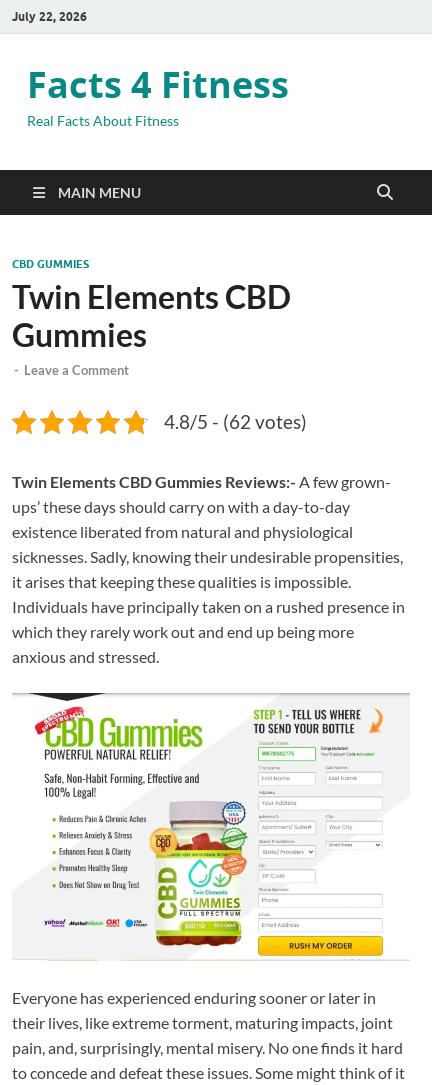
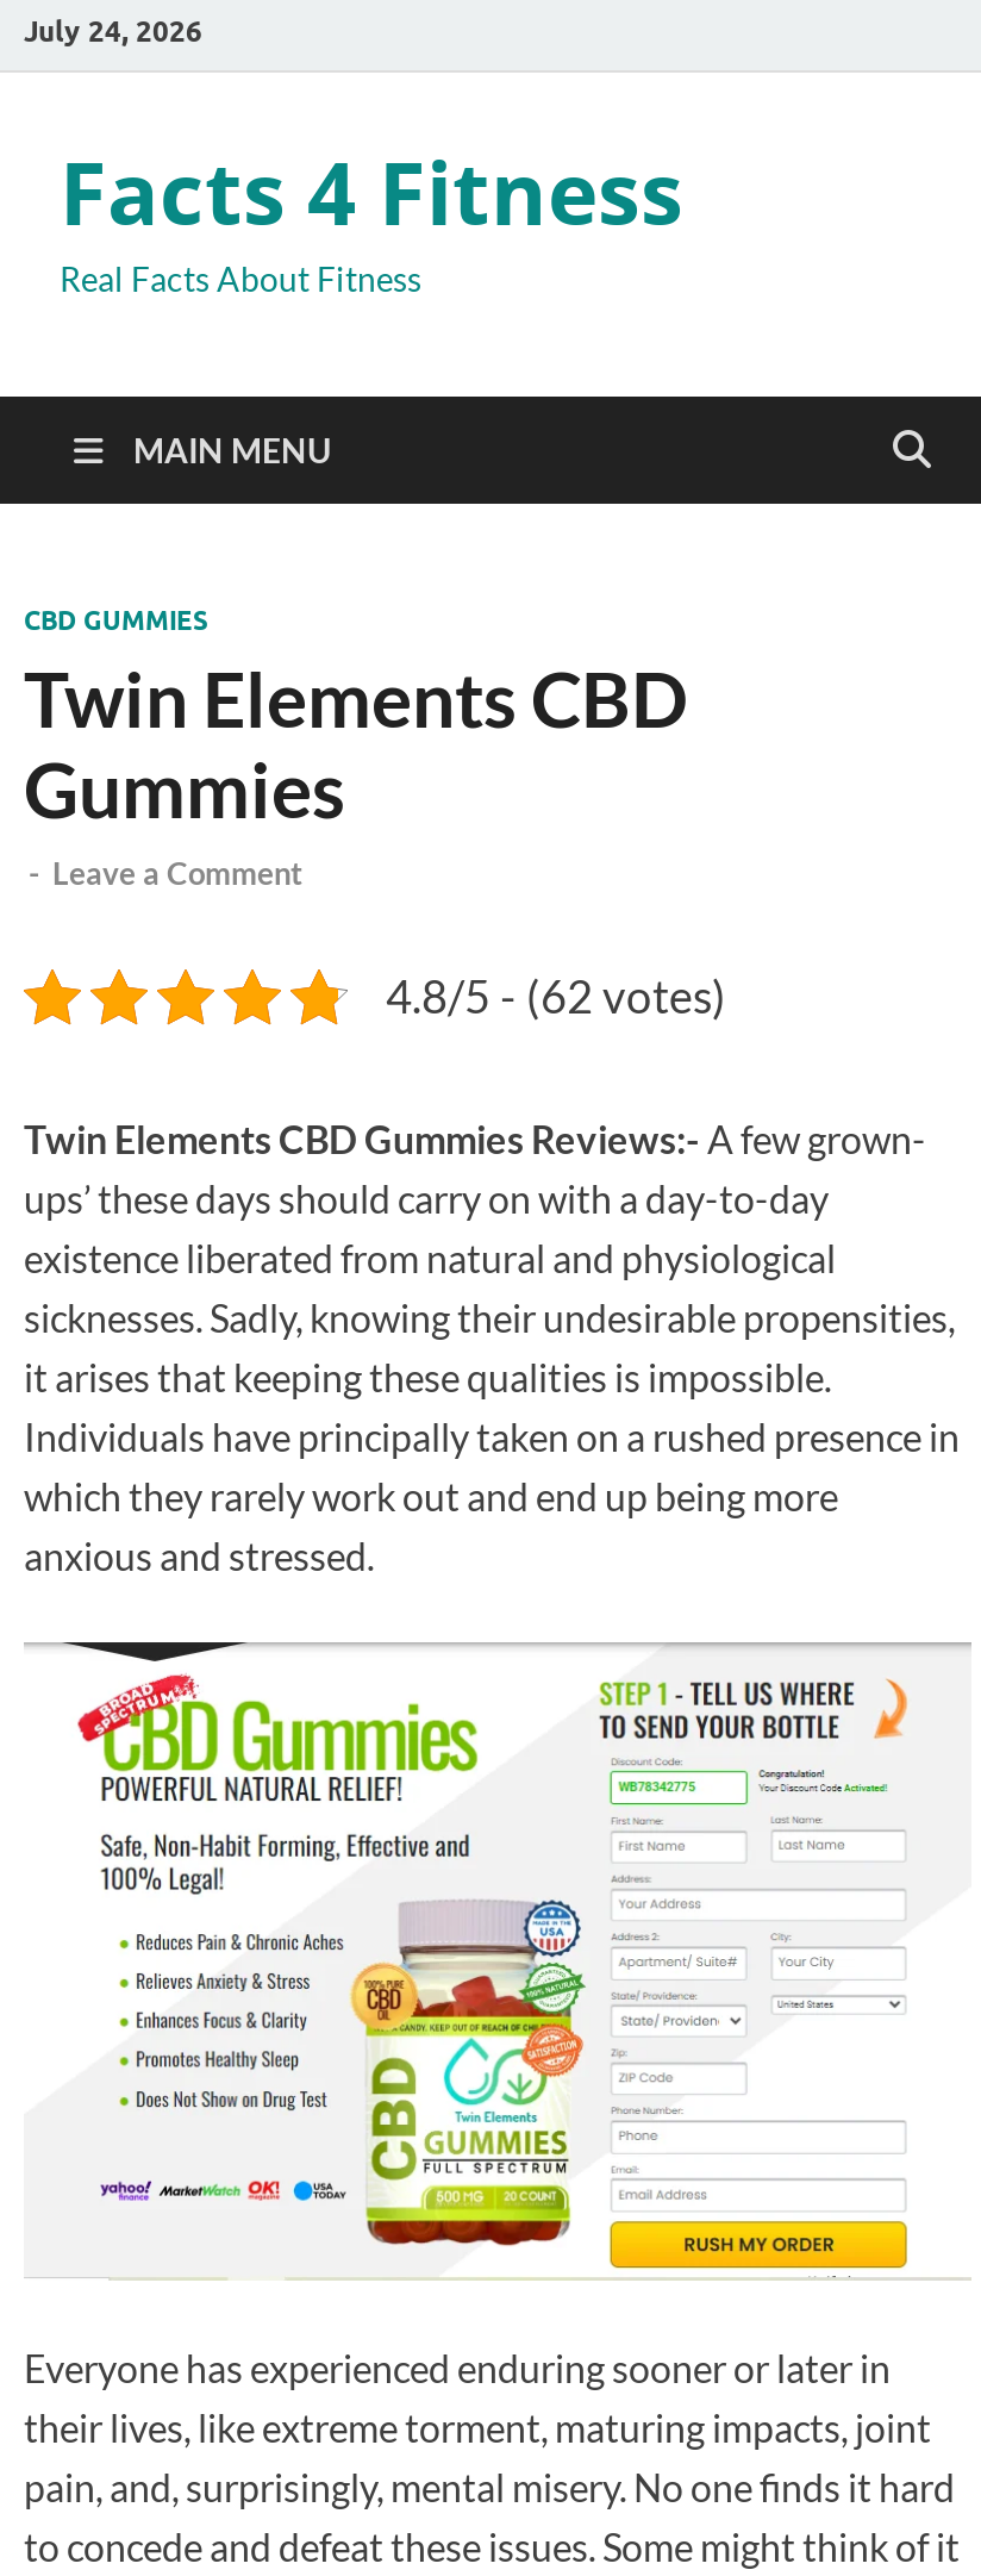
- July 22, 2026
+ July 24, 2026
